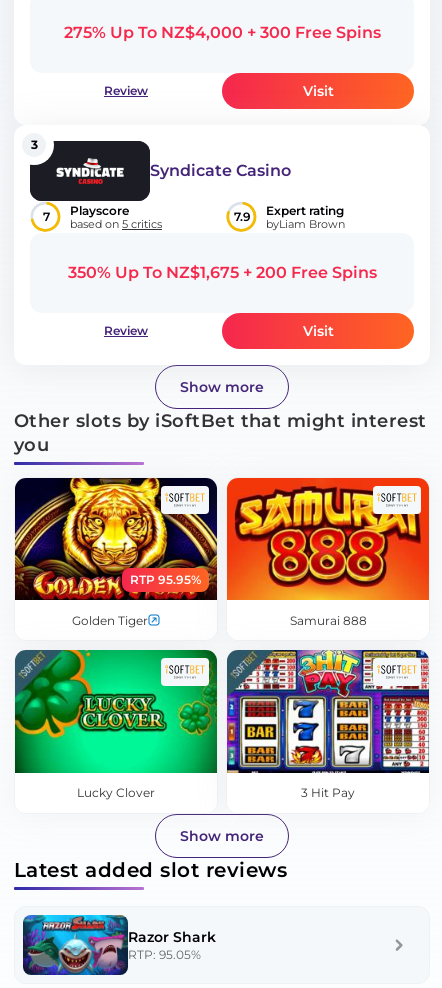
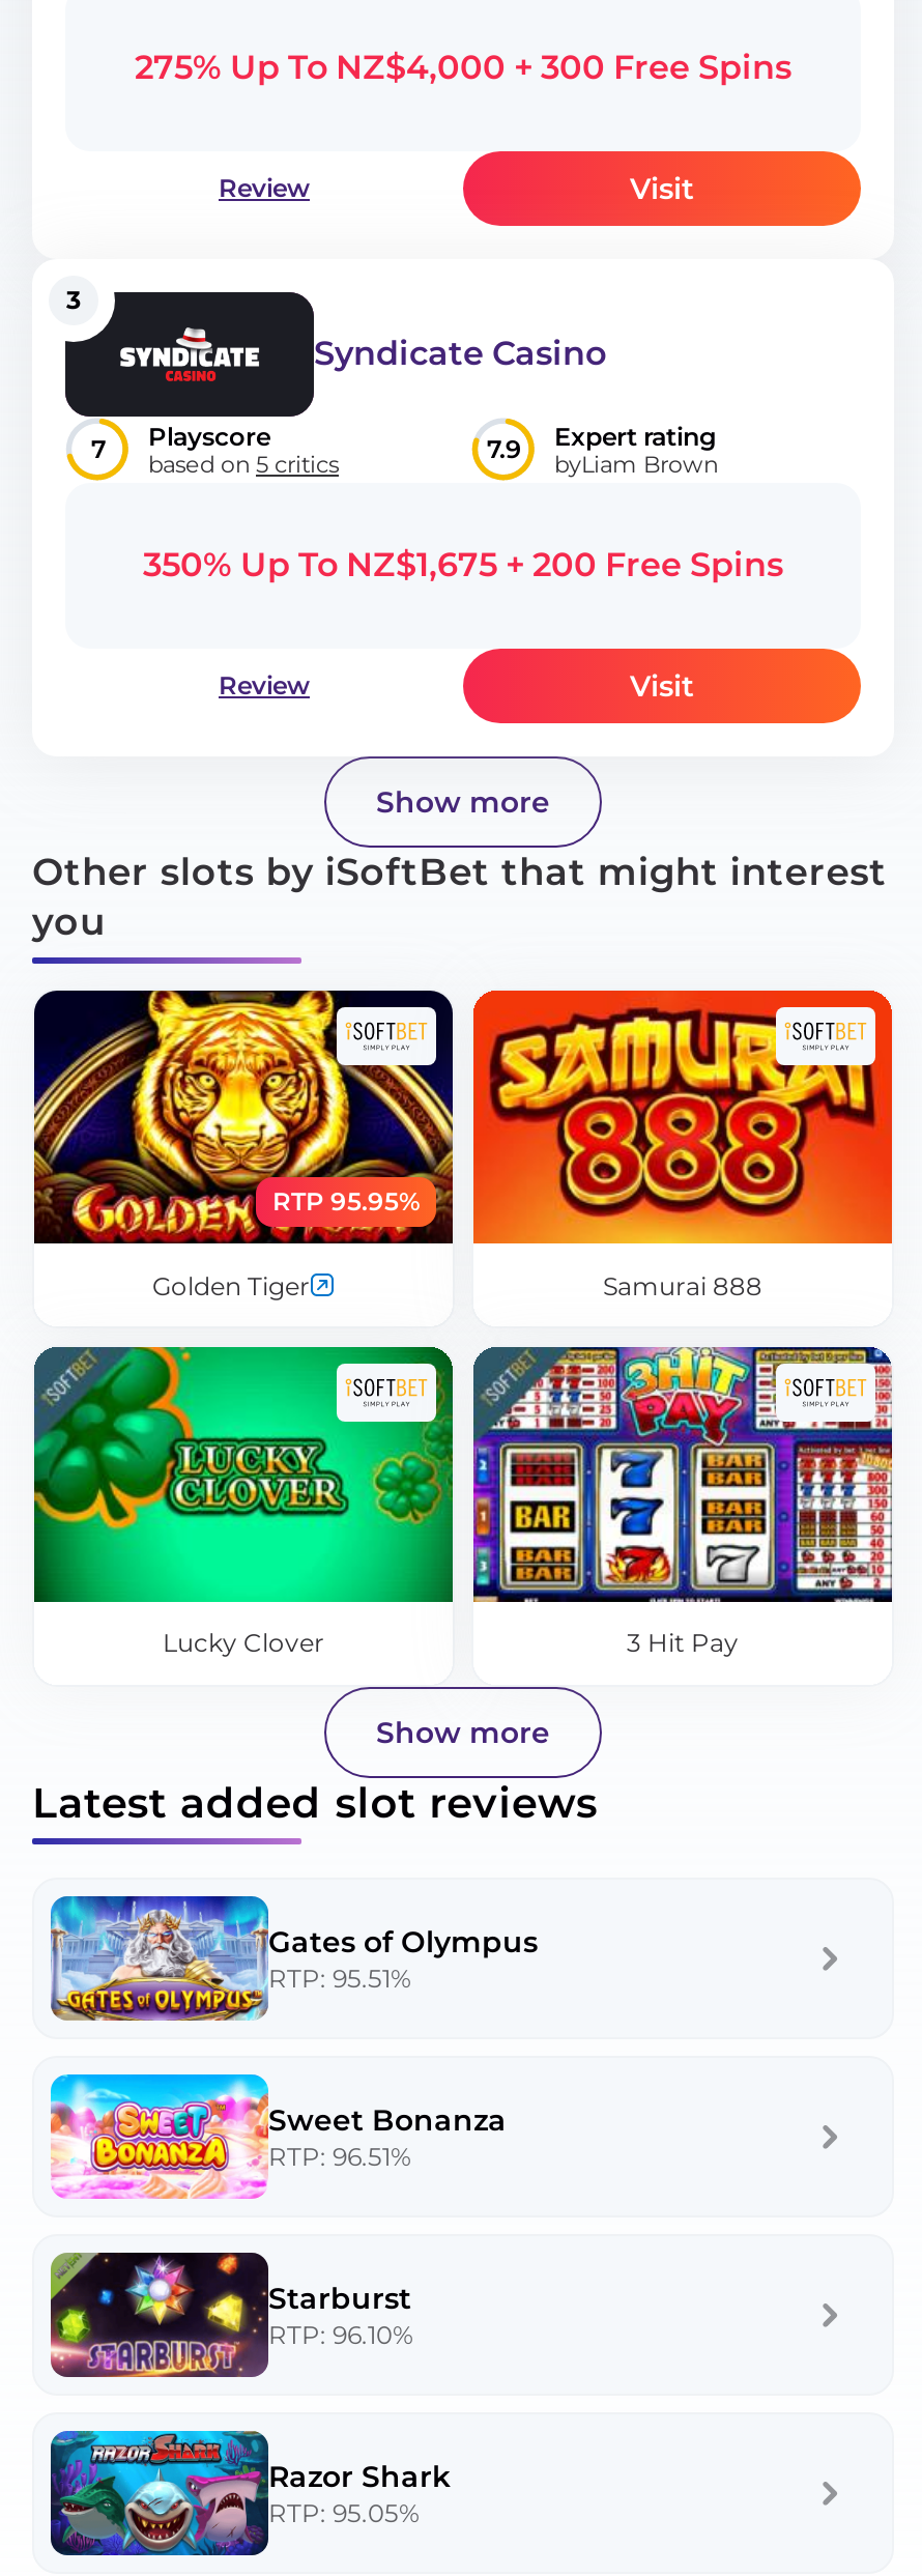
+ [image]
+ Gates of Olympus
+ RTP: 95.51%

+ [image]
+ Sweet Bonanza
+ RTP: 96.51%

+ [image]
+ Starburst
+ RTP: 96.10%
